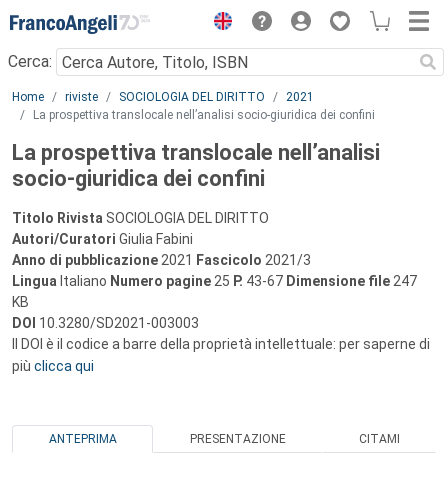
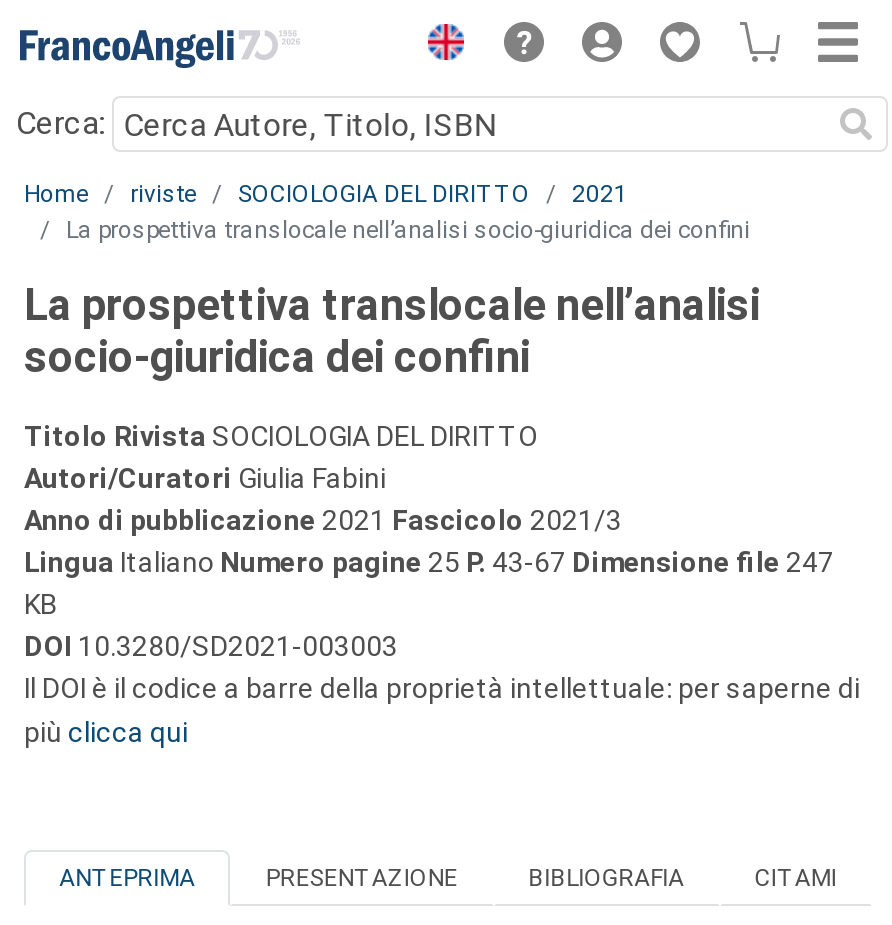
+ BIBLIOGRAFIA
